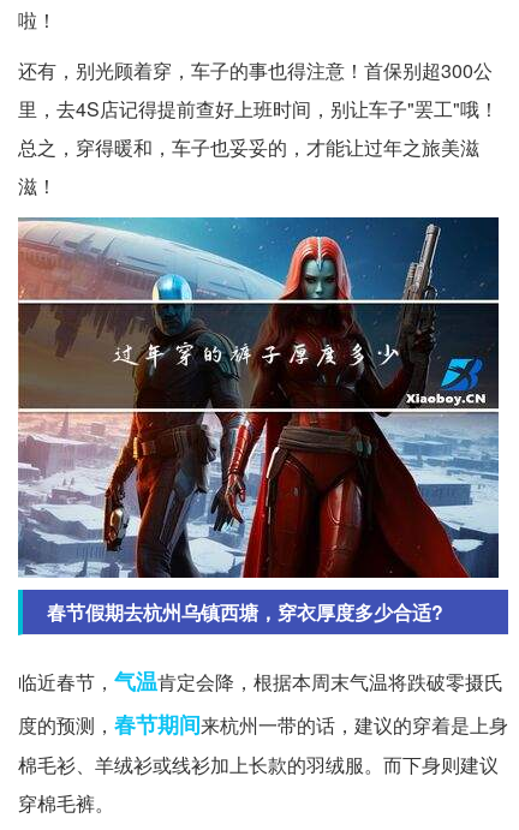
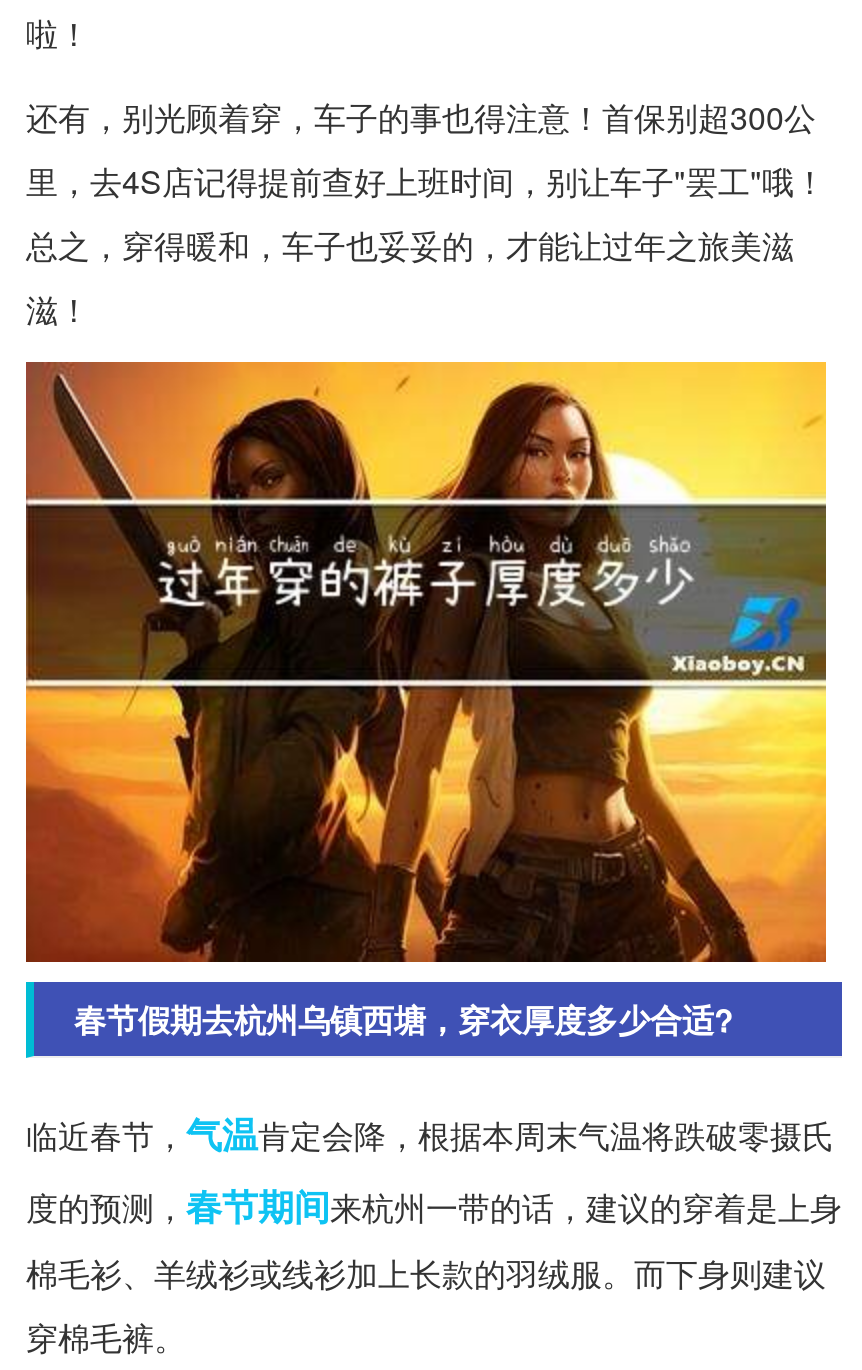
- [image]
+ [image]
